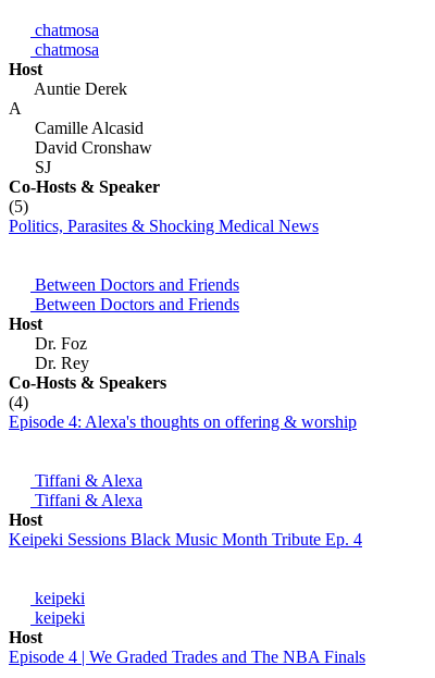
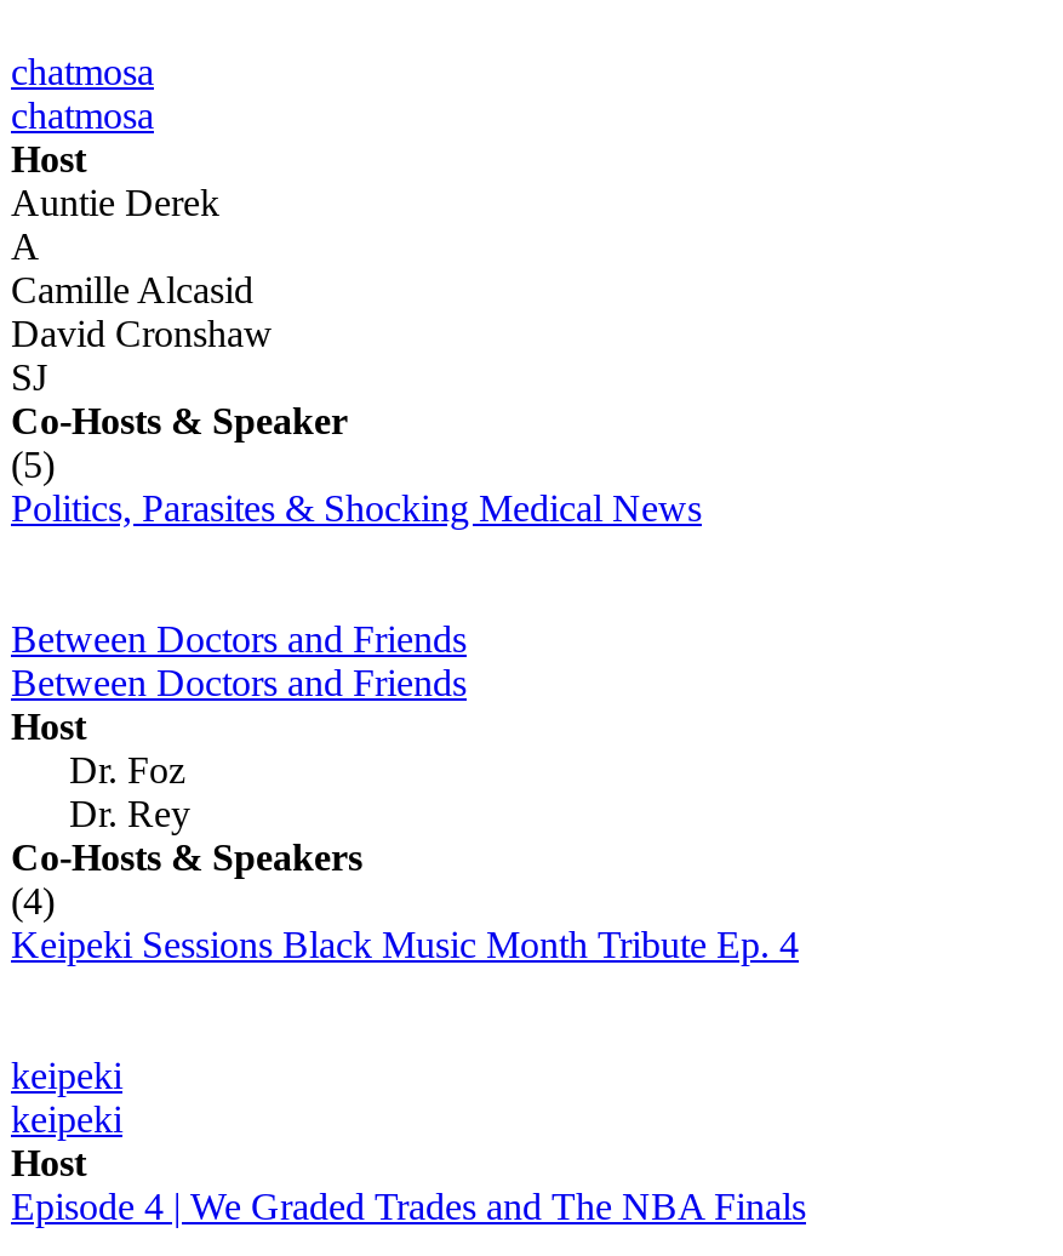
- Episode 4: Alexa's thoughts on offering & worship
- Tiffani & Alexa
- Tiffani & Alexa
- Host
